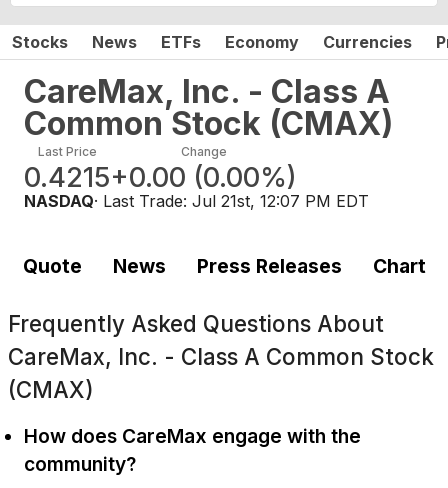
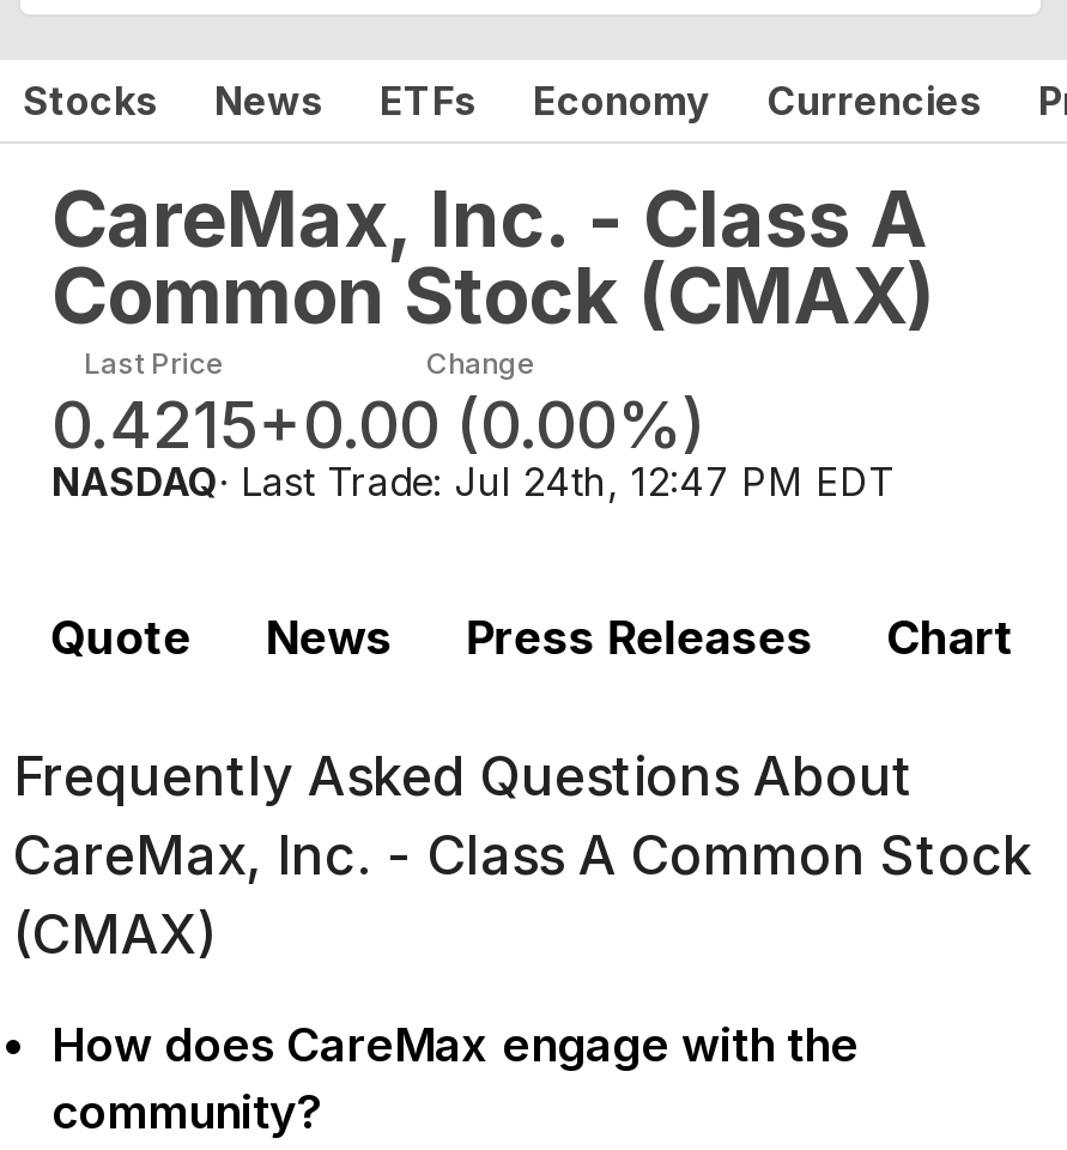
- NASDAQ · Last Trade: Jul 21st, 12:07 PM EDT
+ NASDAQ · Last Trade: Jul 24th, 12:47 PM EDT
